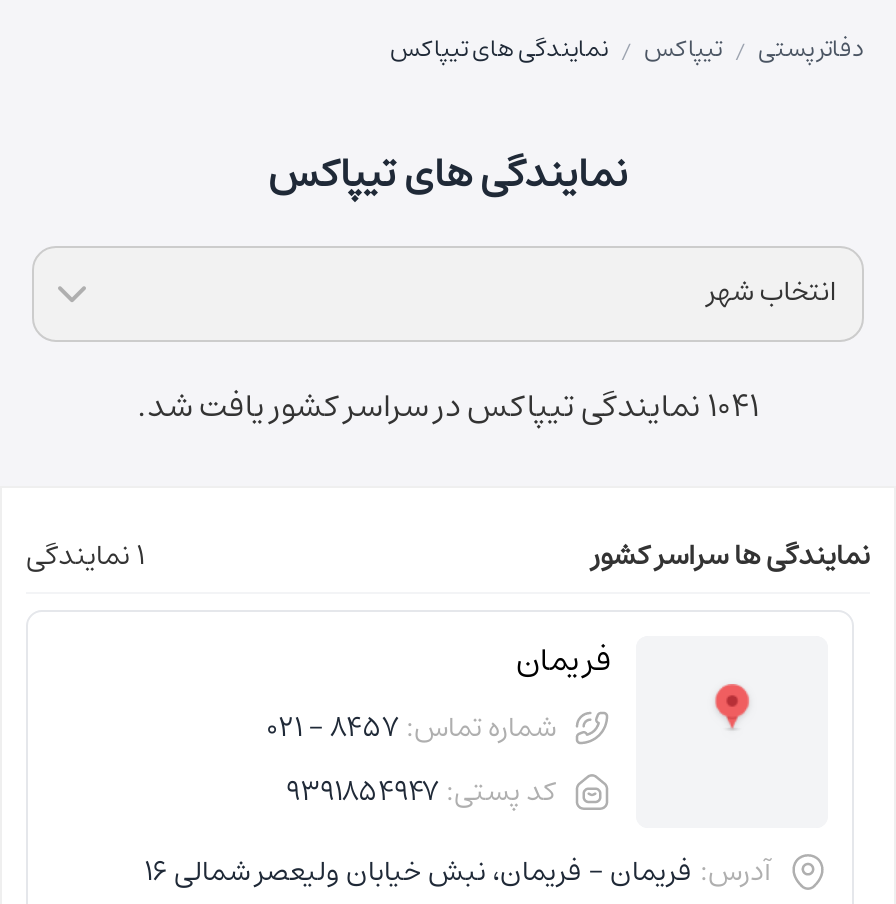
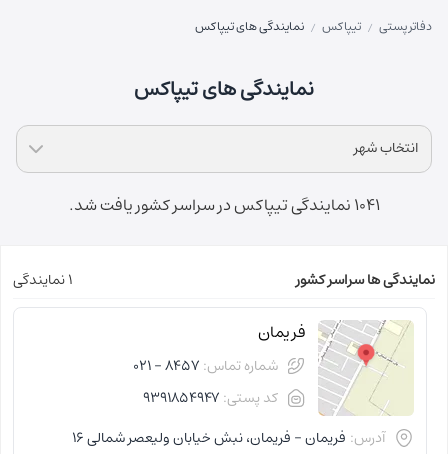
+ [image]
